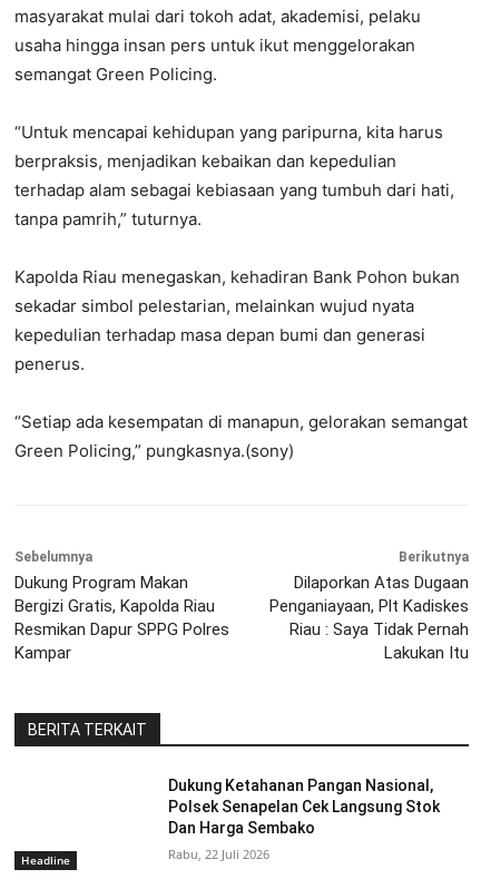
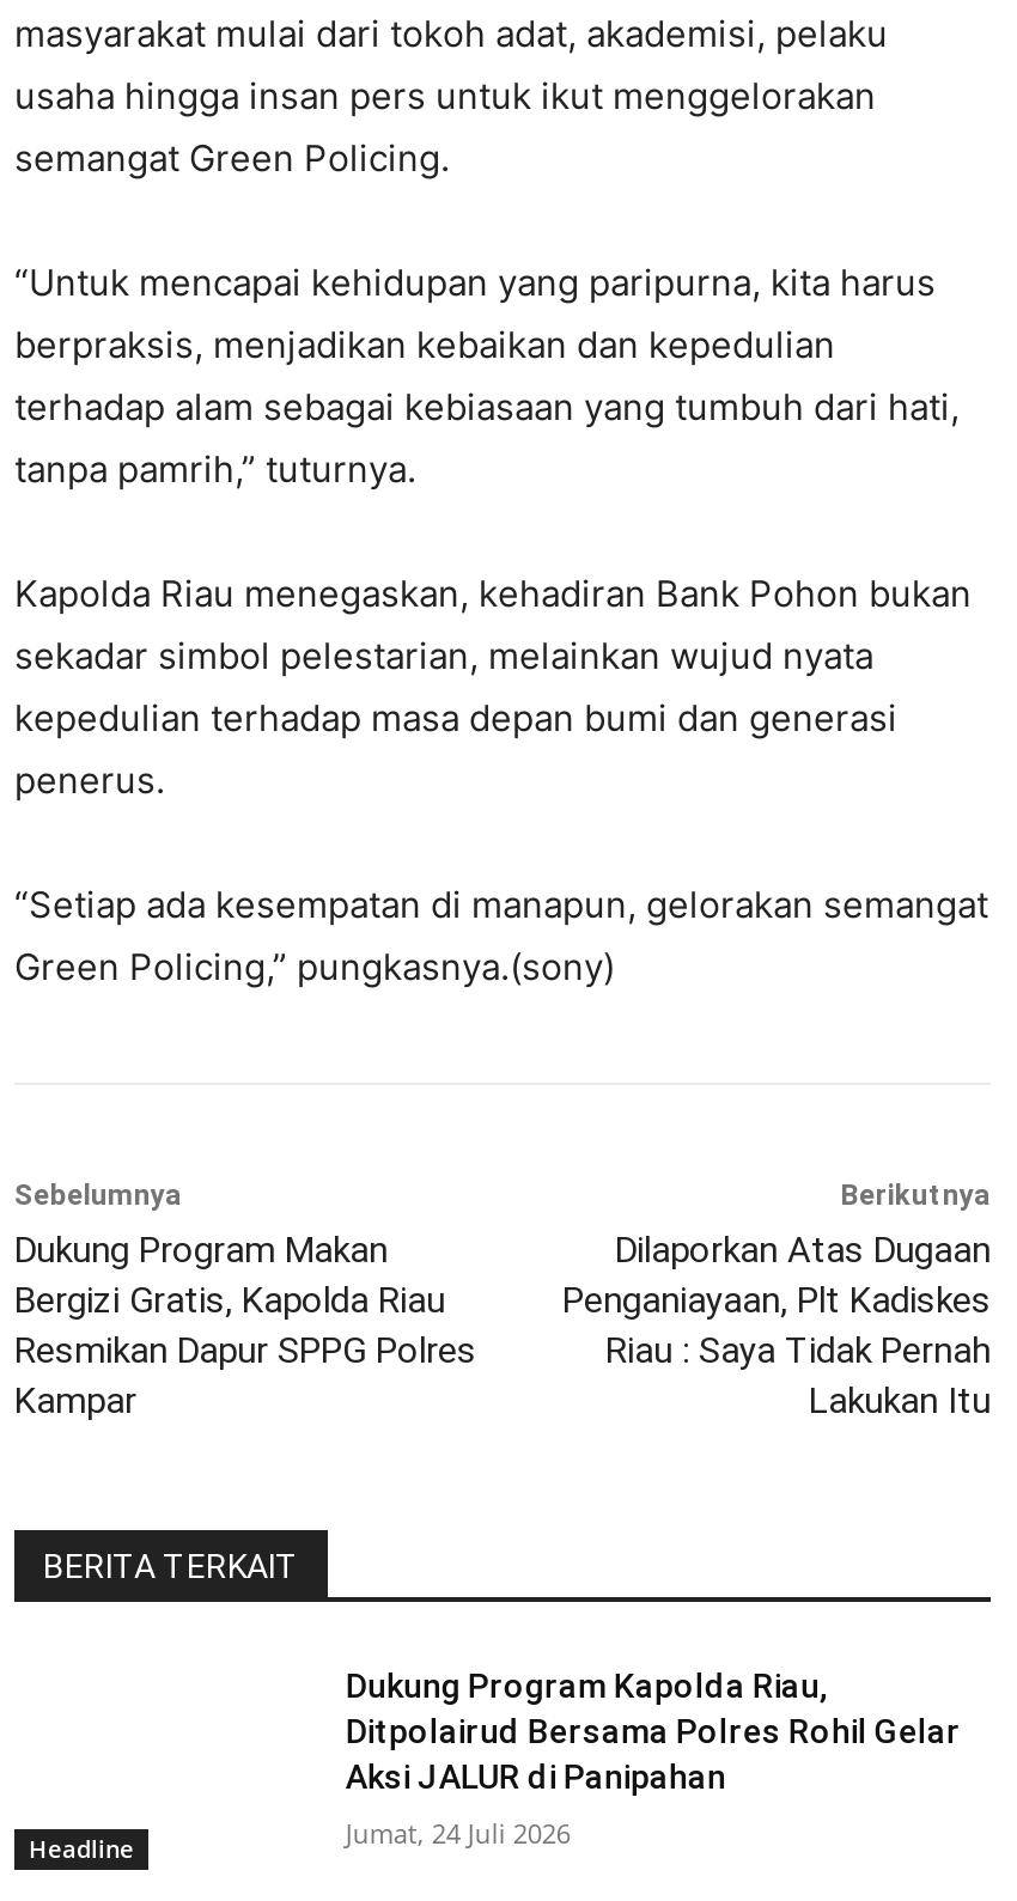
- Dukung Ketahanan Pangan Nasional,
- Polsek Senapelan Cek Langsung Stok
- Dan Harga Sembako
+ Dukung Program Kapolda Riau,
+ Ditpolairud Bersama Polres Rohil Gelar
+ Aksi JALUR di Panipahan

- Rabu, 22 Juli 2026
+ Jumat, 24 Juli 2026
